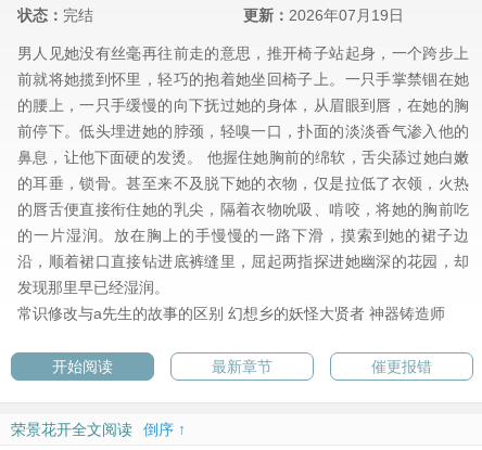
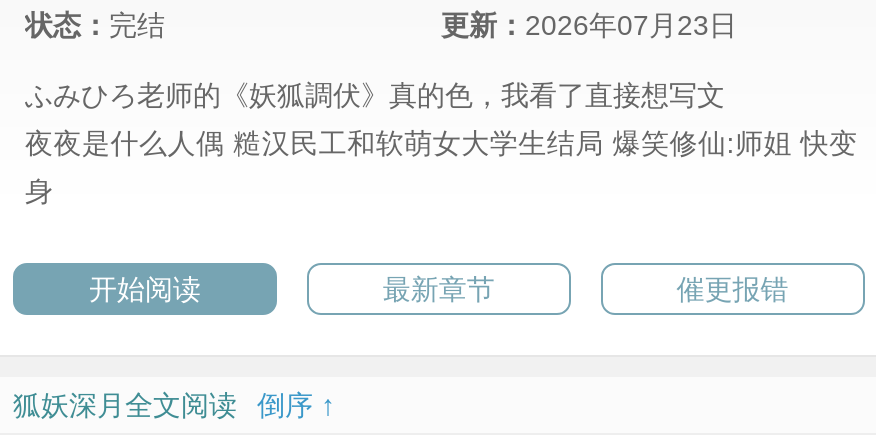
- 更新：2026年07月19日
- 男人见她没有丝毫再往前走的意思，推开椅子站起身，一个跨步上
- 前就将她揽到怀里，轻巧的抱着她坐回椅子上。一只手掌禁锢在她
- 的腰上，一只手缓慢的向下抚过她的身体，从眉眼到唇，在她的胸
- 前停下。低头埋进她的脖颈，轻嗅一口，扑面的淡淡香气渗入他的
- 鼻息，让他下面硬的发烫。 他握住她胸前的绵软，舌尖舔过她白嫩
- 的耳垂，锁骨。甚至来不及脱下她的衣物，仅是拉低了衣领，火热
- 的唇舌便直接衔住她的乳尖，隔着衣物吮吸、啃咬，将她的胸前吃
- 的一片湿润。放在胸上的手慢慢的一路下滑，摸索到她的裙子边
- 沿，顺着裙口直接钻进底裤缝里，屈起两指探进她幽深的花园，却
- 发现那里早已经湿润。
- 常识修改与a先生的故事的区别 幻想乡的妖怪大贤者 神器铸造师
+ 更新：2026年07月23日
+ ふみひろ老师的《妖狐調伏》真的色，我看了直接想写文
+ 夜夜是什么人偶 糙汉民工和软萌女大学生结局 爆笑修仙:师姐 快变
+ 身

- 荣景花开全文阅读
+ 狐妖深月全文阅读
